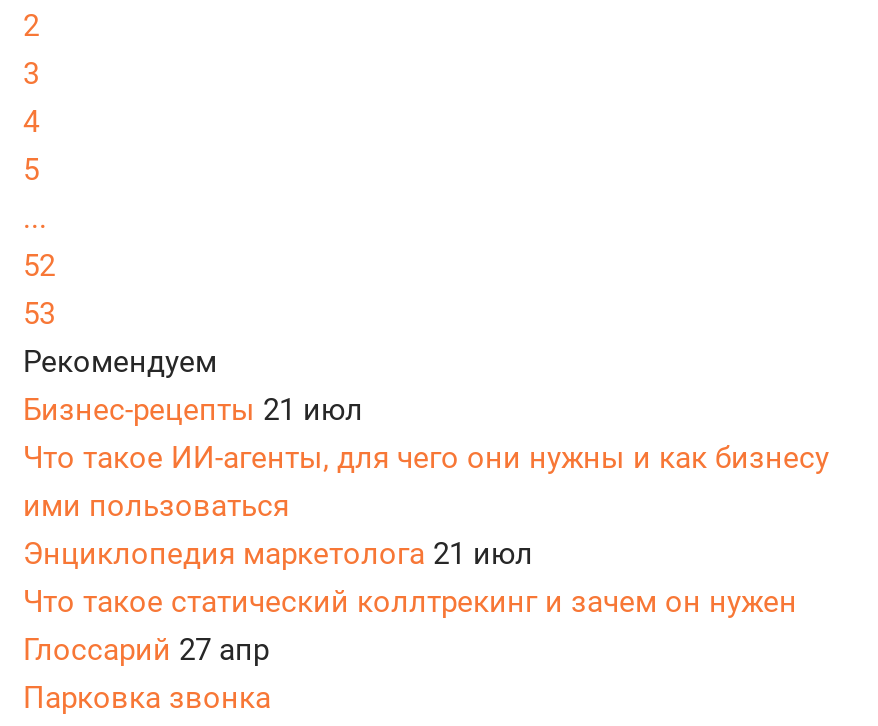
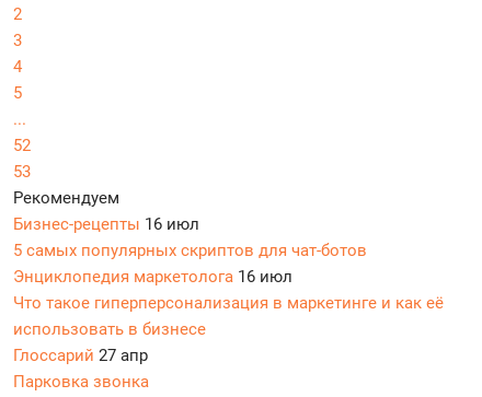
- Бизнес-рецепты 21 июл
- Что такое ИИ-агенты, для чего они нужны и как бизнесу
- ими пользоваться
- Энциклопедия маркетолога 21 июл
- Что такое статический коллтрекинг и зачем он нужен
+ Бизнес-рецепты 16 июл
+ 5 самых популярных скриптов для чат-ботов
+ Энциклопедия маркетолога 16 июл
+ Что такое гиперперсонализация в маркетинге и как её
+ использовать в бизнесе
